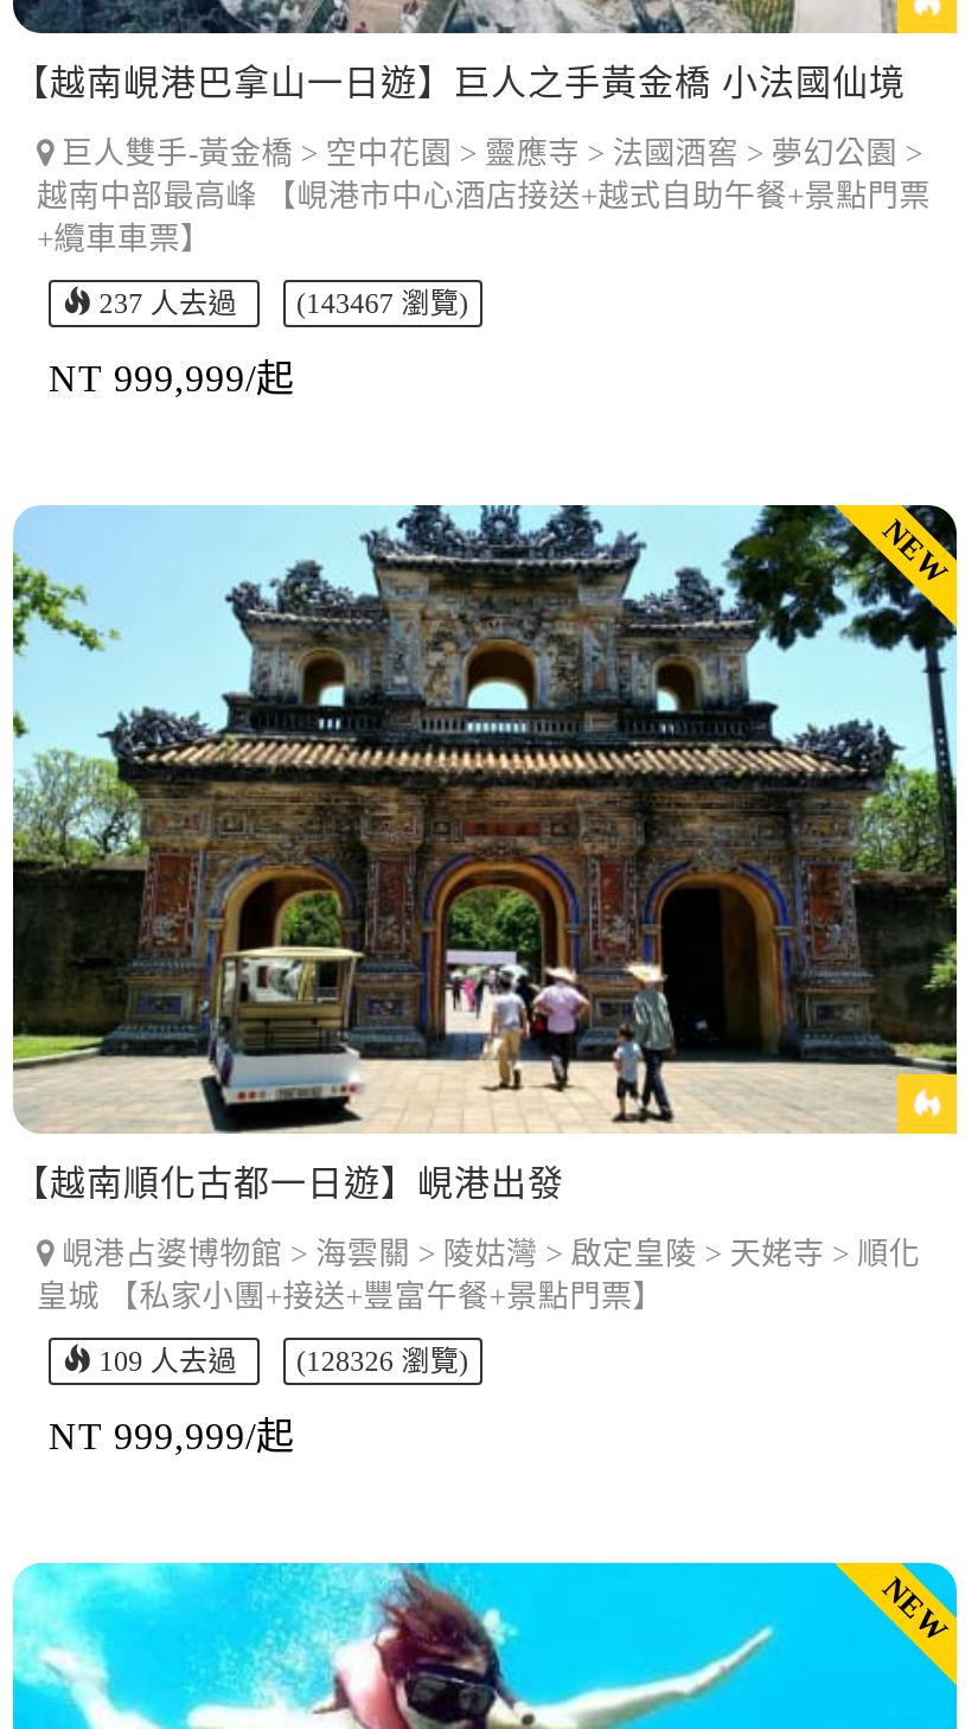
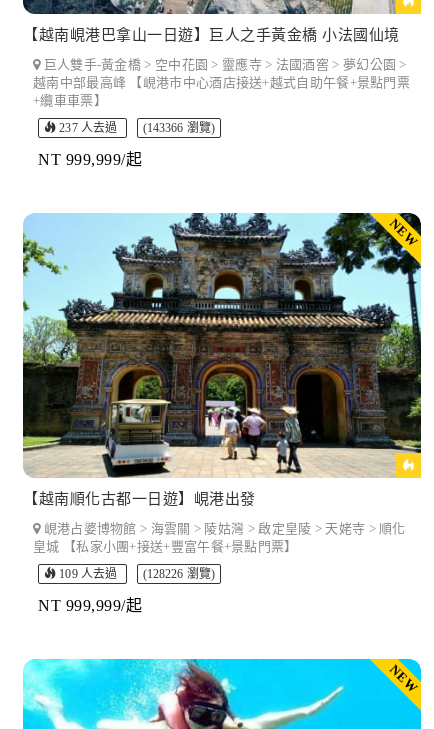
- 237 人去過 (143467 瀏覽)
+ 237 人去過 (143366 瀏覽)

- 109 人去過 (128326 瀏覽)
+ 109 人去過 (128226 瀏覽)
